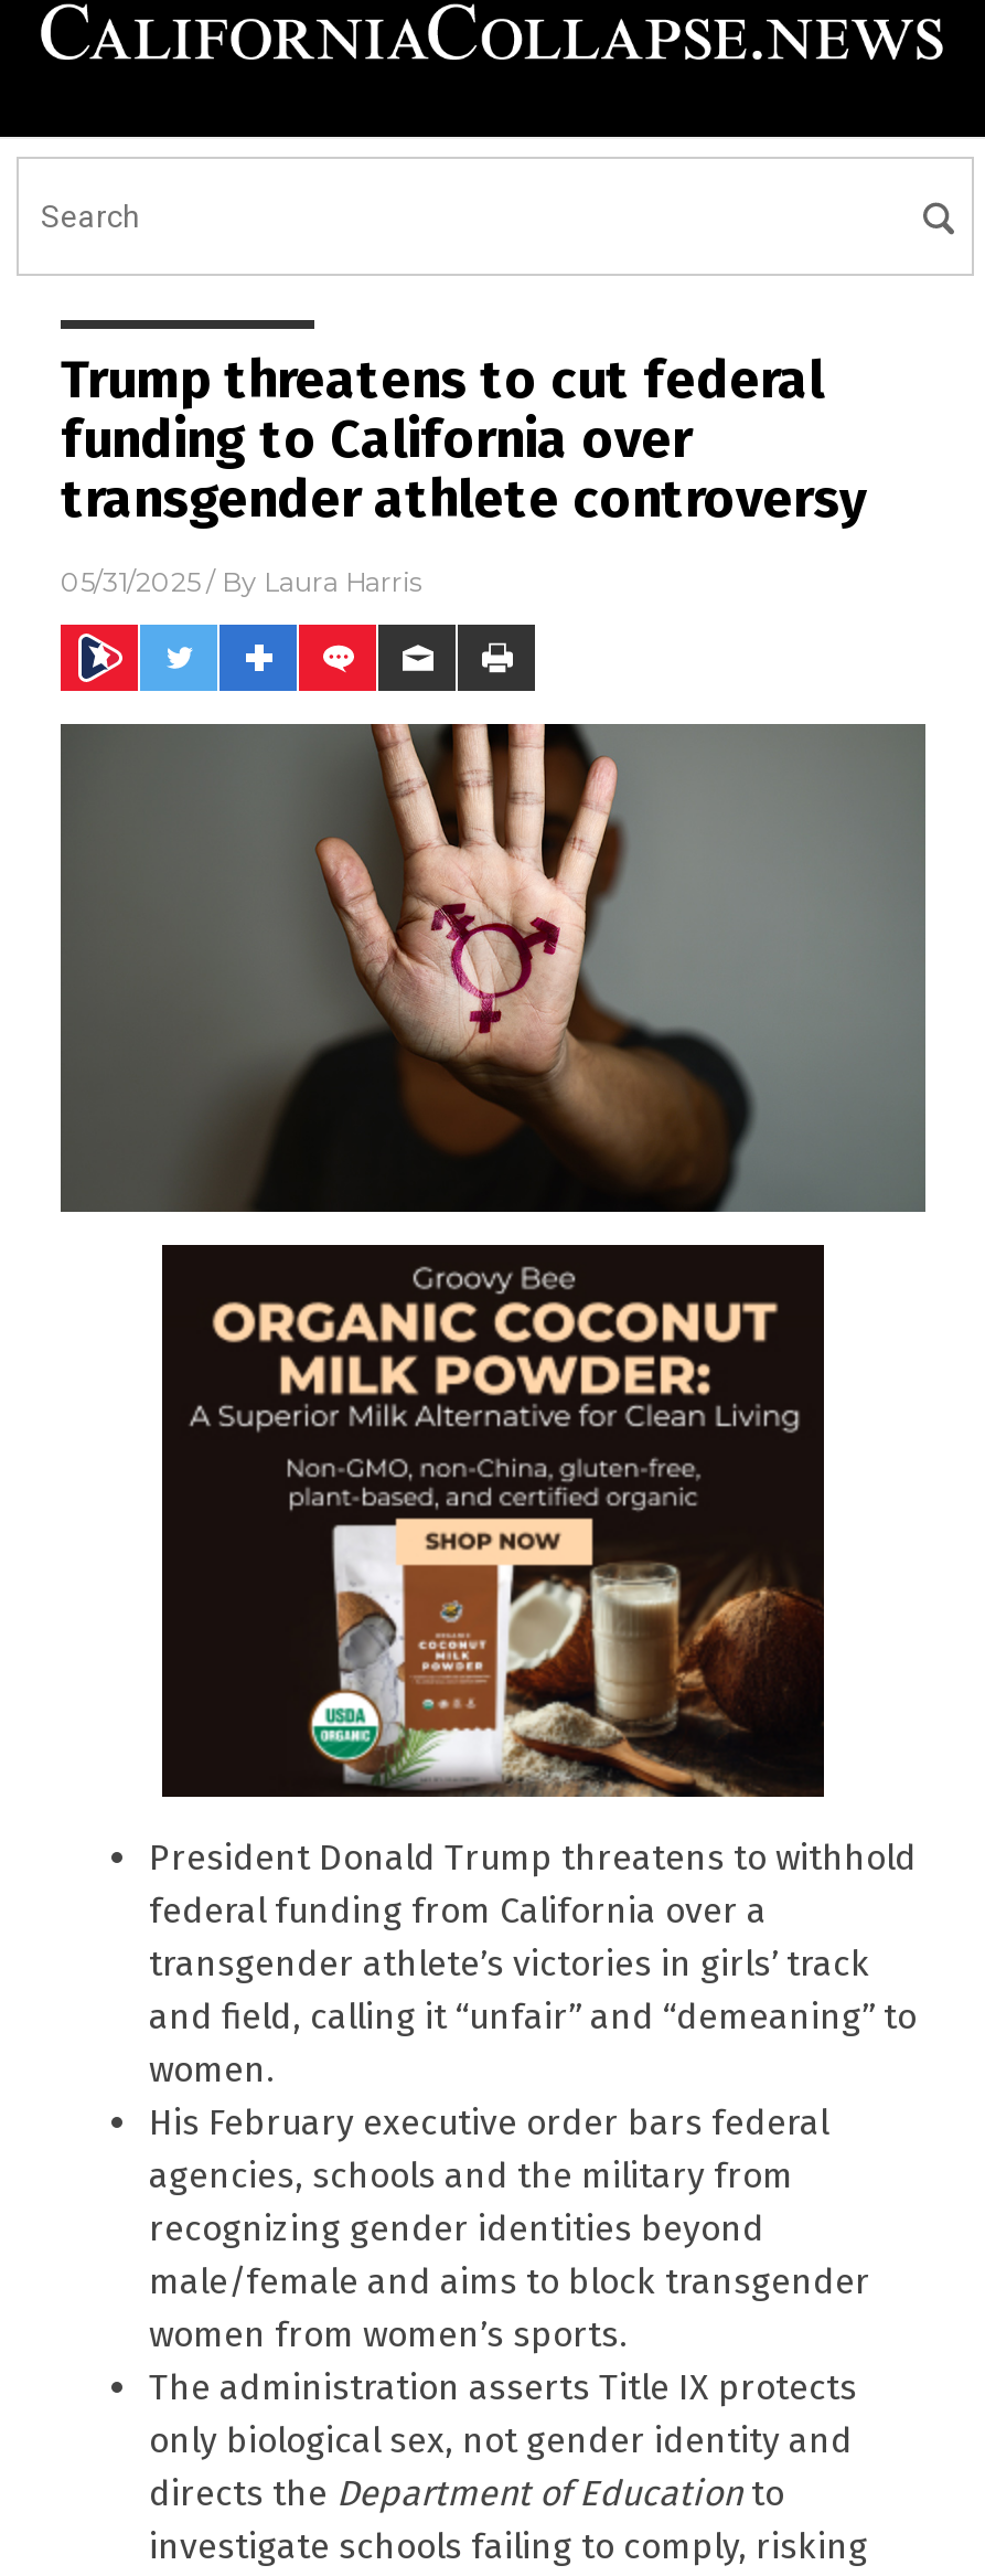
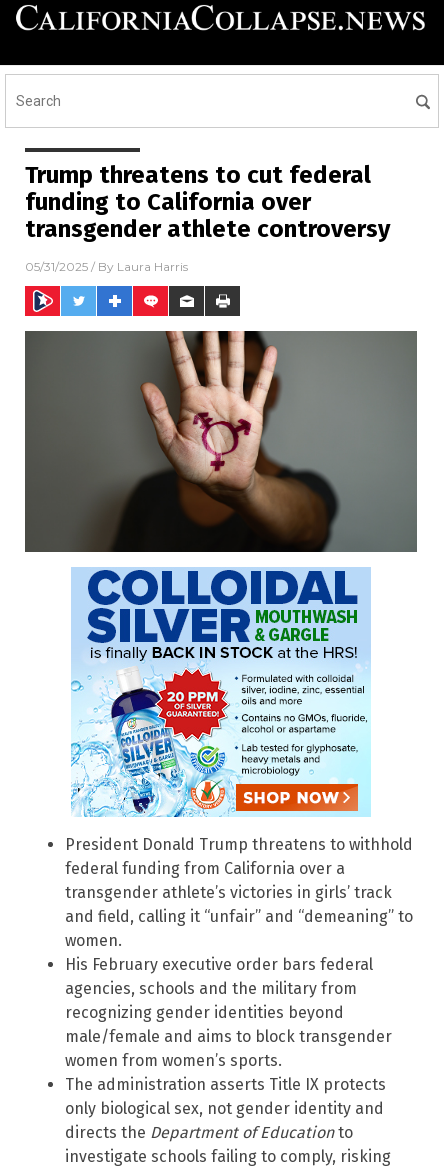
- [image]
+ [image]
